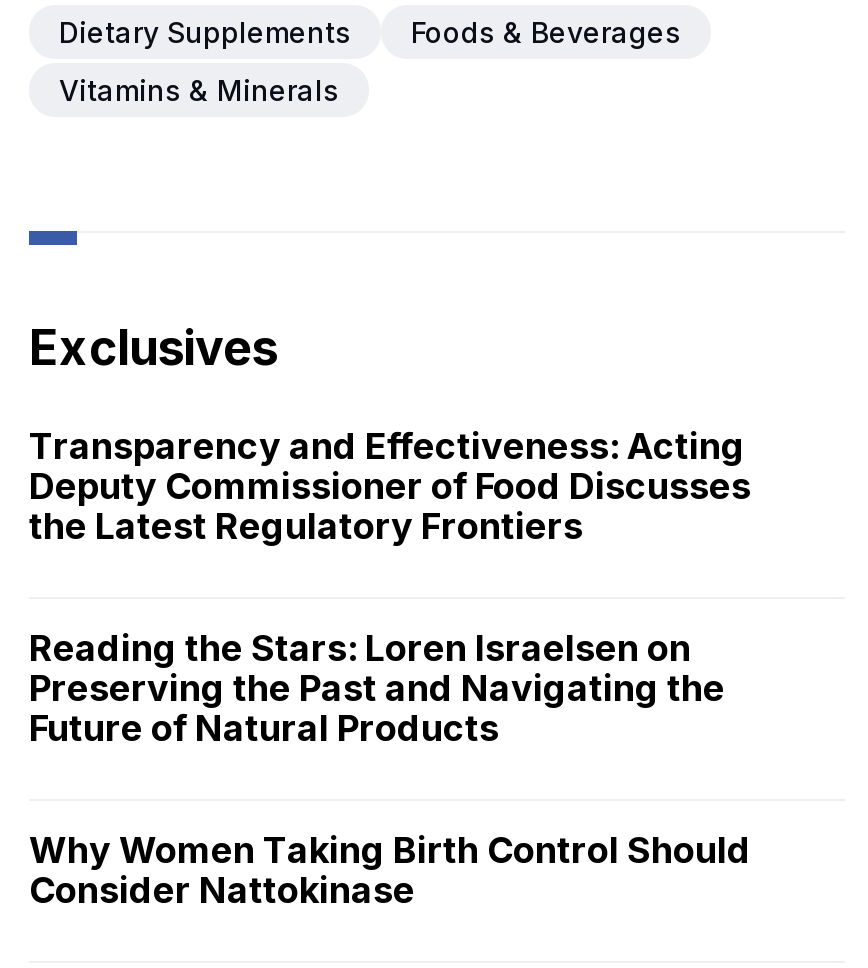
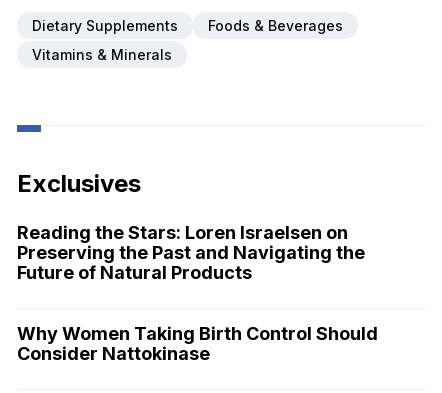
- Transparency and Effectiveness: Acting
- Deputy Commissioner of Food Discusses
- the Latest Regulatory Frontiers
